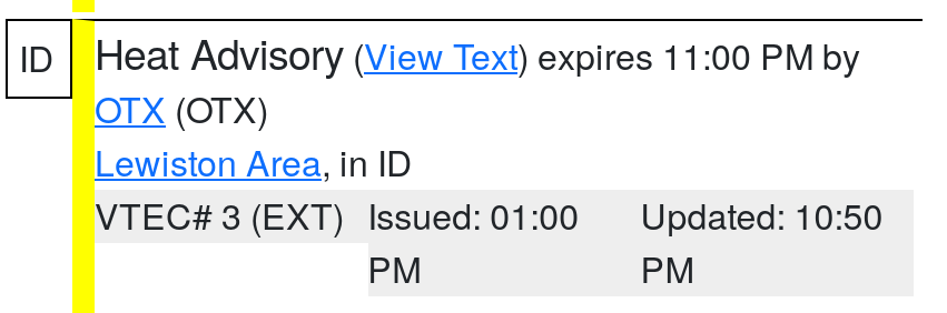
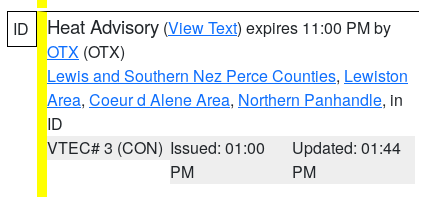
- Lewiston Area, in ID
- VTEC# 3 (EXT) Issued: 01:00
+ Lewis and Southern Nez Perce Counties, Lewiston
+ Area, Coeur d Alene Area, Northern Panhandle, in
+ ID
+ VTEC# 3 (CON) Issued: 01:00

- Updated: 10:50
+ Updated: 01:44
